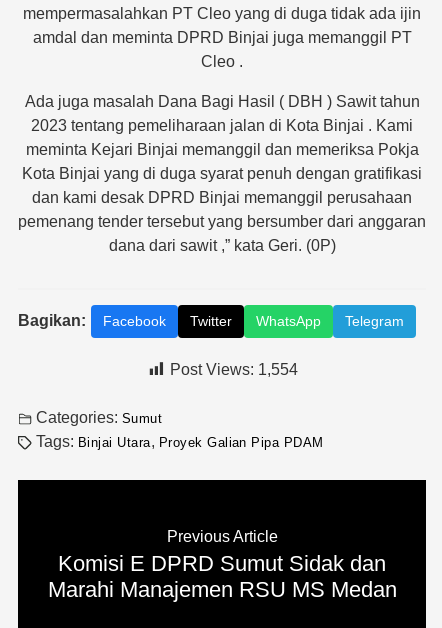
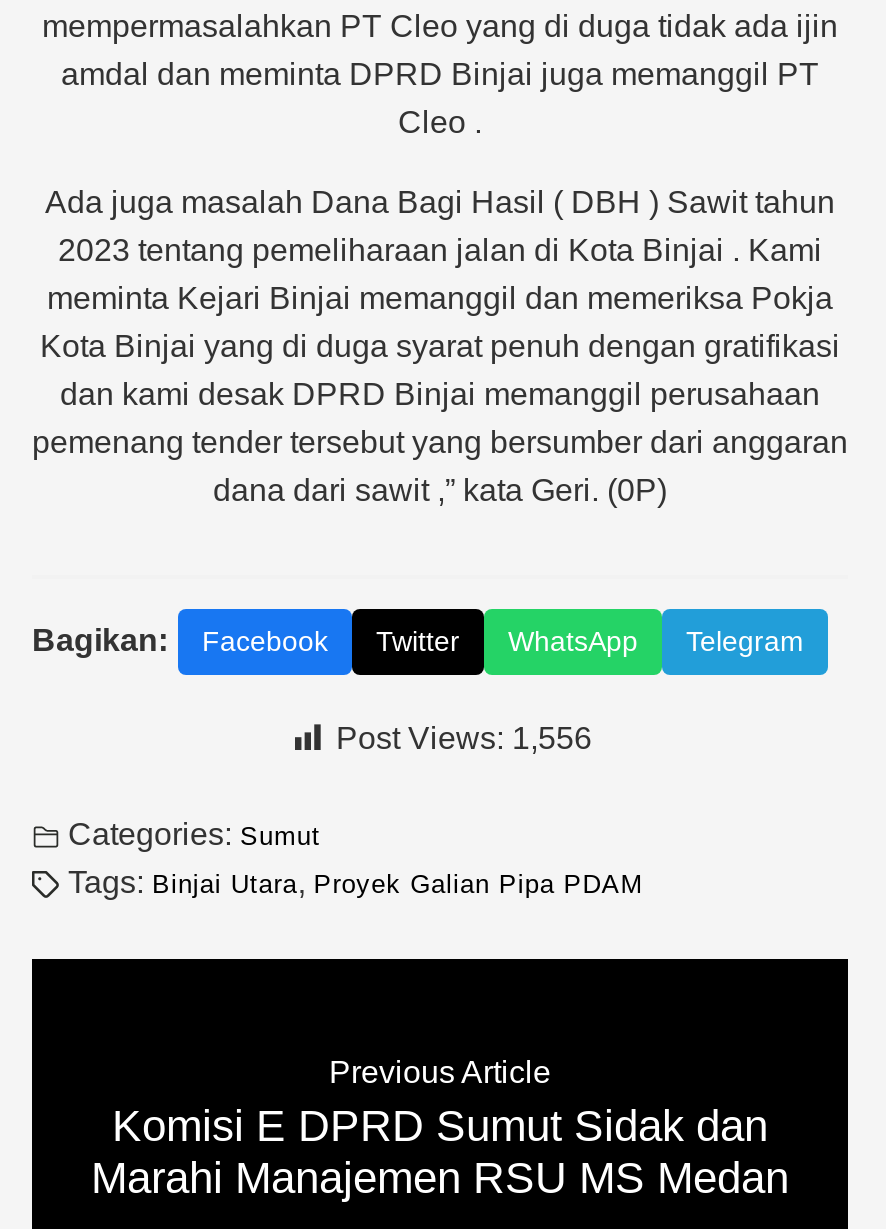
- Post Views: 1,554
+ Post Views: 1,556
